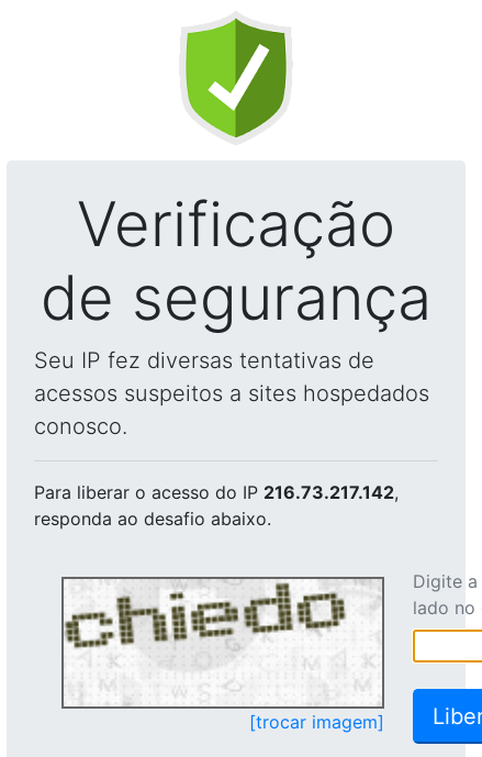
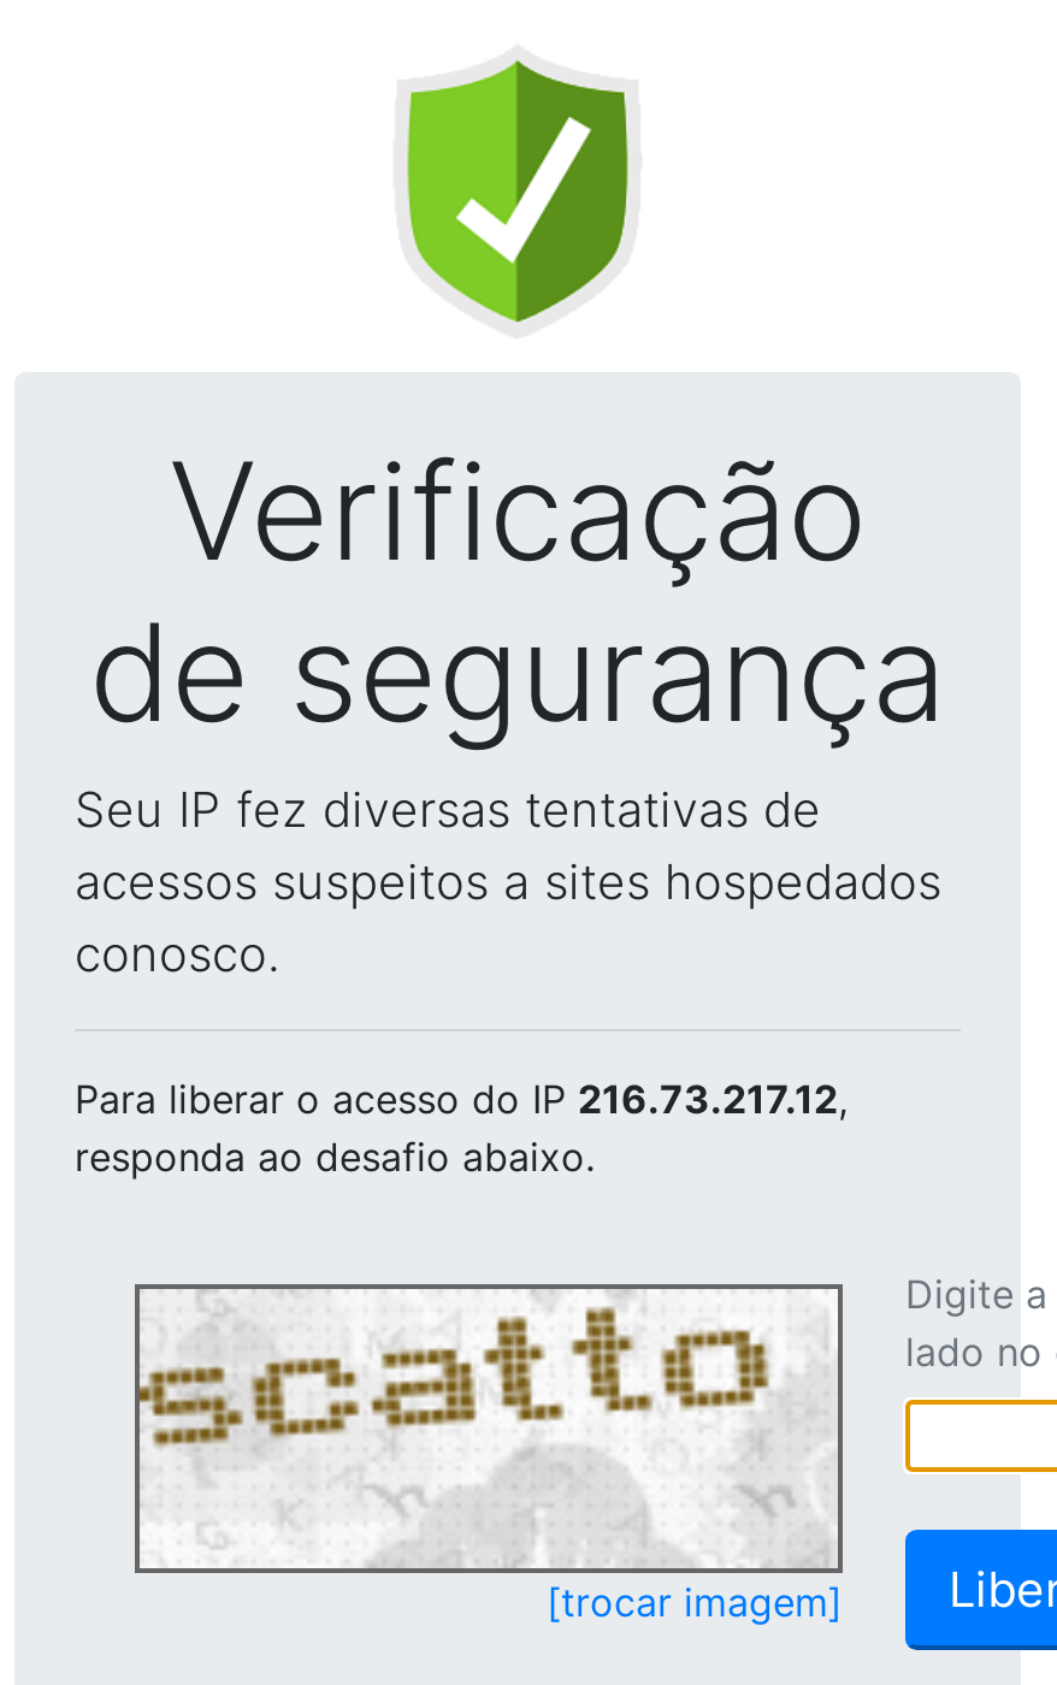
- Para liberar o acesso do IP 216.73.217.142,
+ Para liberar o acesso do IP 216.73.217.12,

- [image]
+ [image]
